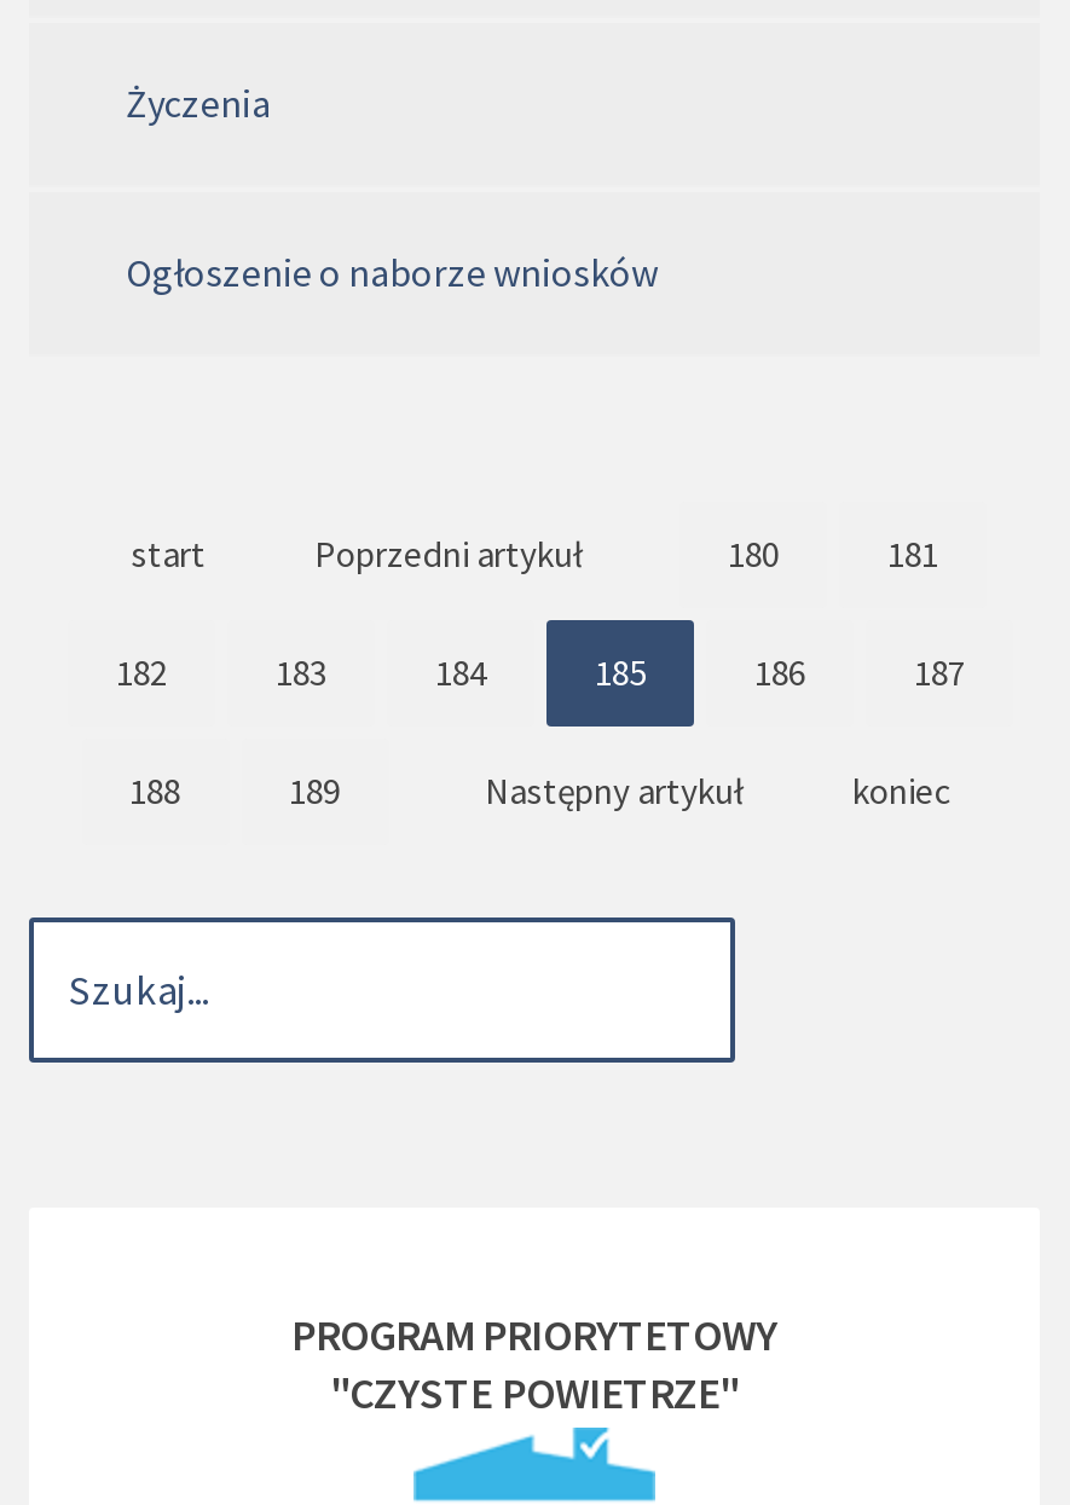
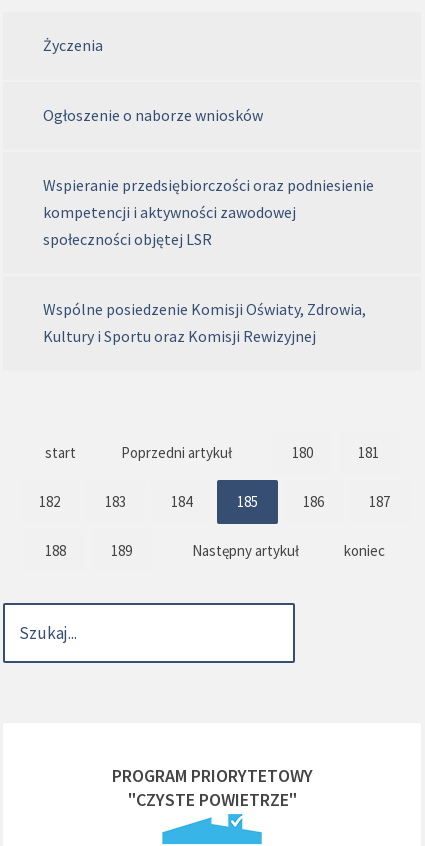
+ Wspieranie przedsiębiorczości oraz podniesienie
+ kompetencji i aktywności zawodowej
+ społeczności objętej LSR
+ Wspólne posiedzenie Komisji Oświaty, Zdrowia,
+ Kultury i Sportu oraz Komisji Rewizyjnej
